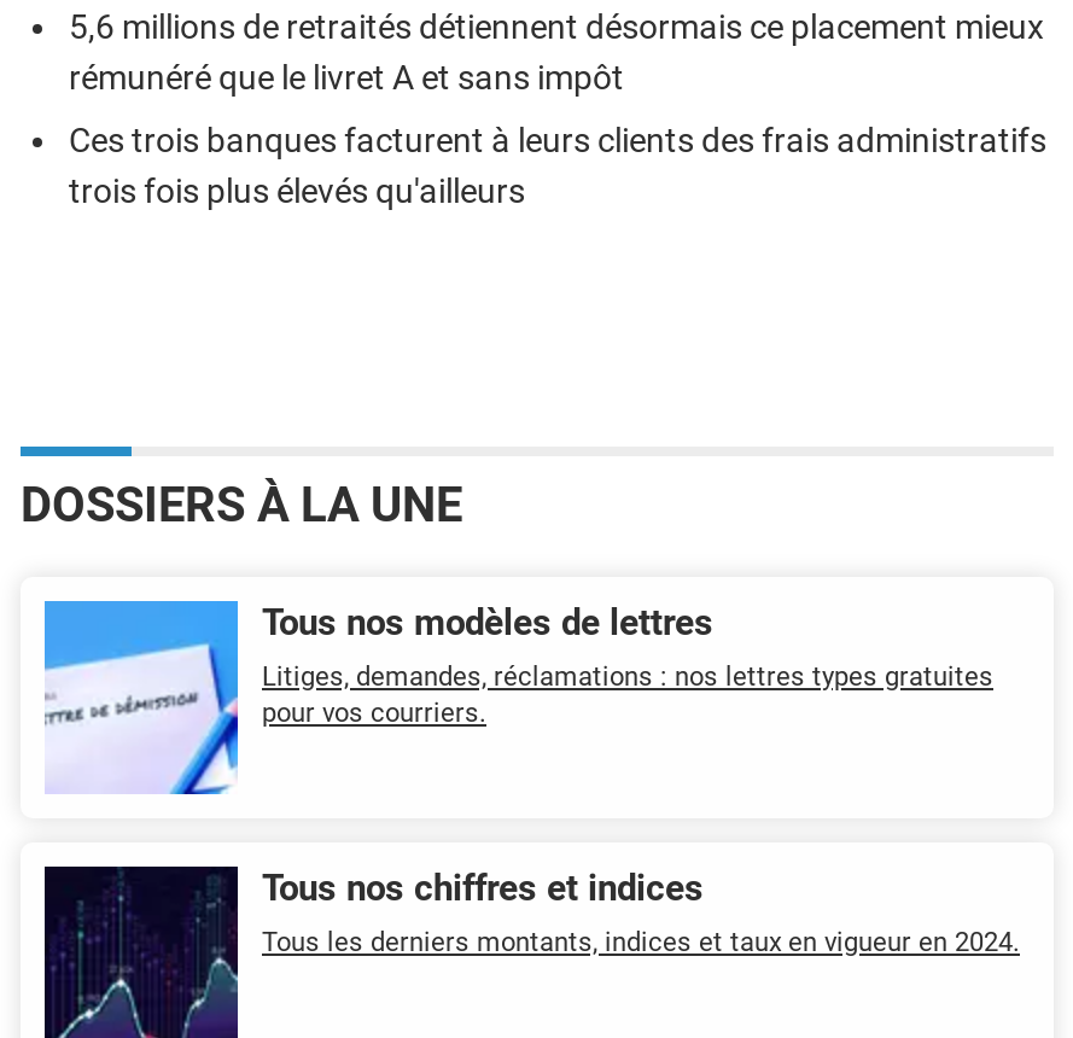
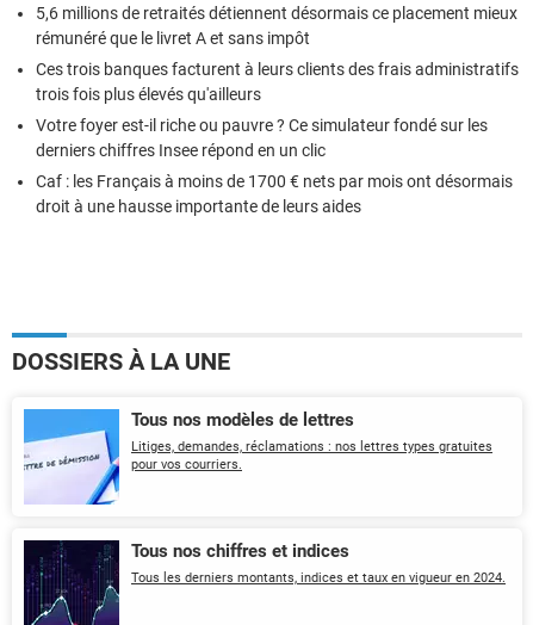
+ Votre foyer est-il riche ou pauvre ? Ce simulateur fondé sur les
+ derniers chiffres Insee répond en un clic
+ Caf : les Français à moins de 1700 € nets par mois ont désormais
+ droit à une hausse importante de leurs aides
